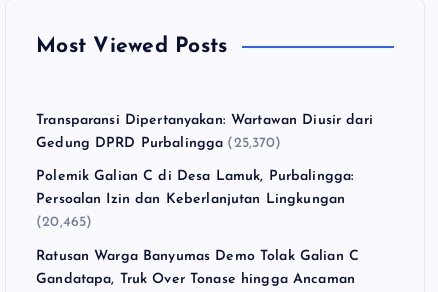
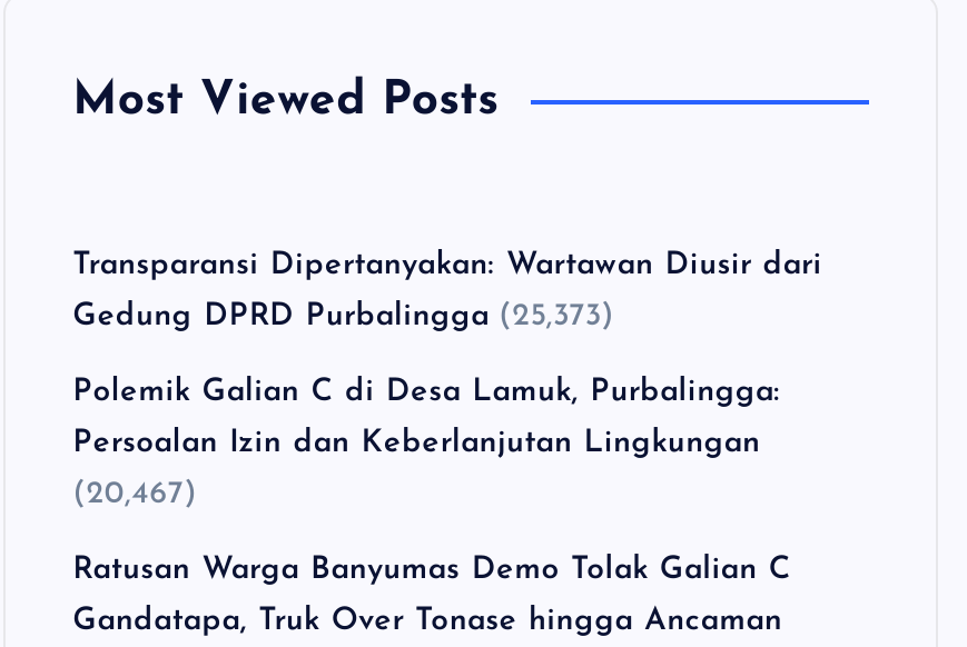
- Gedung DPRD Purbalingga (25,370)
+ Gedung DPRD Purbalingga (25,373)

- (20,465)
+ (20,467)
